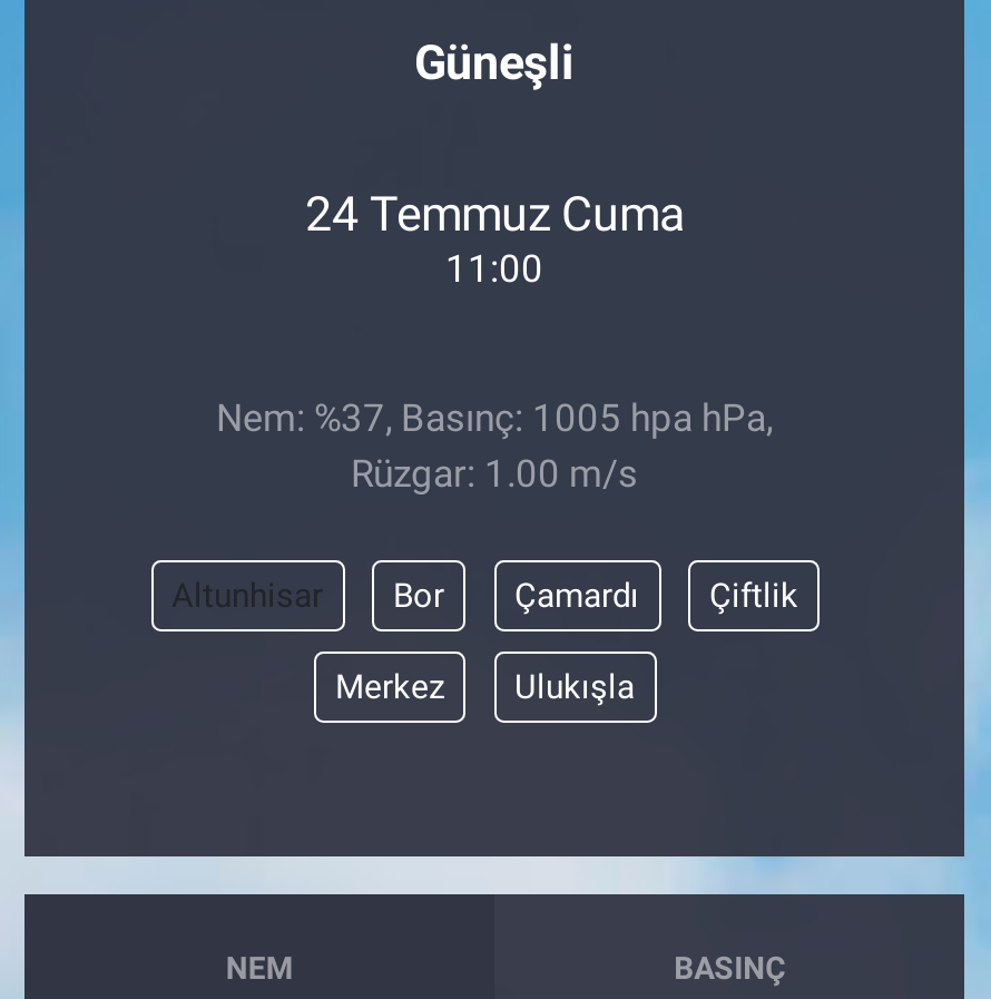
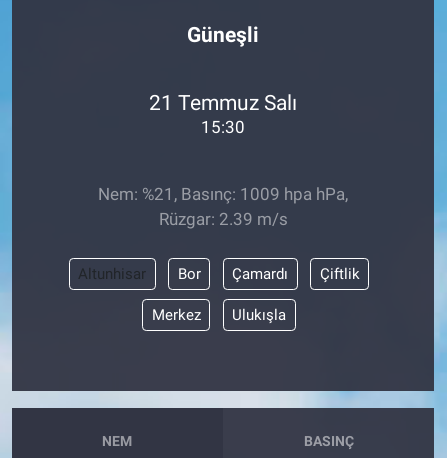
- 24 Temmuz Cuma
+ 21 Temmuz Salı

- 11:00
+ 15:30

- Nem: %37, Basınç: 1005 hpa hPa,
+ Nem: %21, Basınç: 1009 hpa hPa,

- Rüzgar: 1.00 m/s
+ Rüzgar: 2.39 m/s
